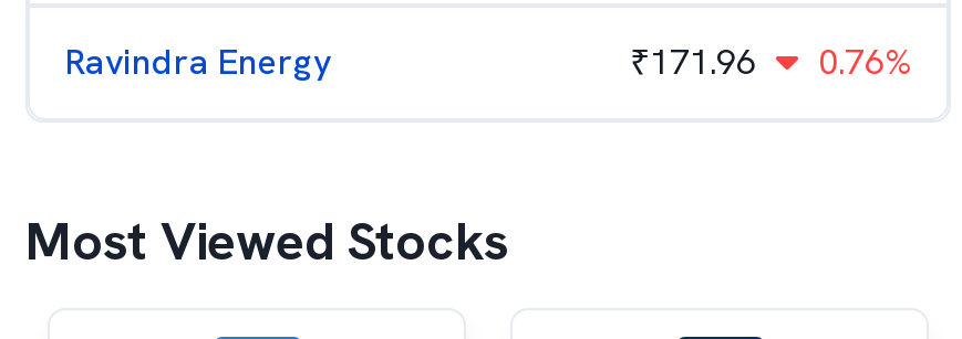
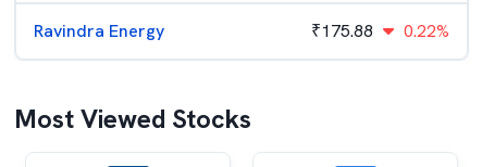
- ₹171.96
+ ₹175.88

- 0.76%
+ 0.22%
